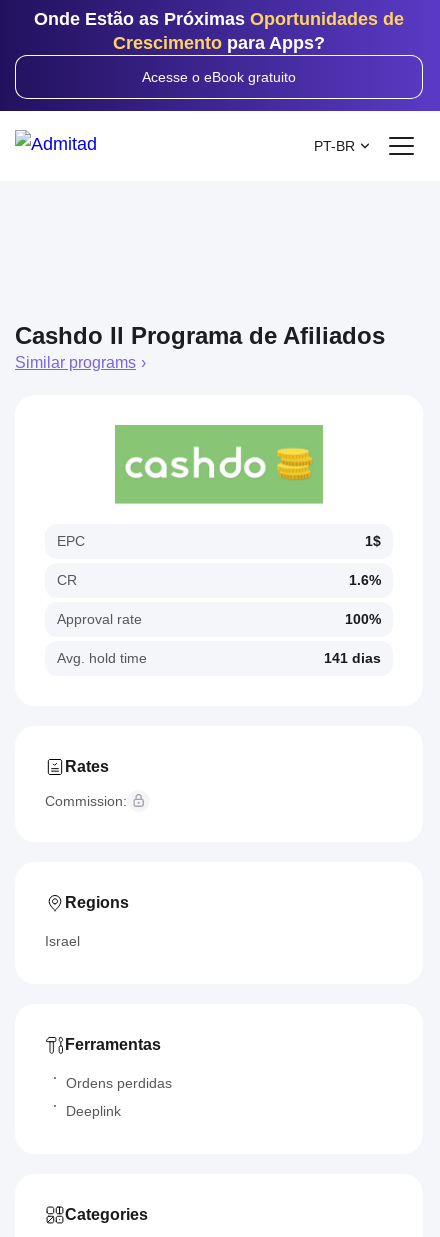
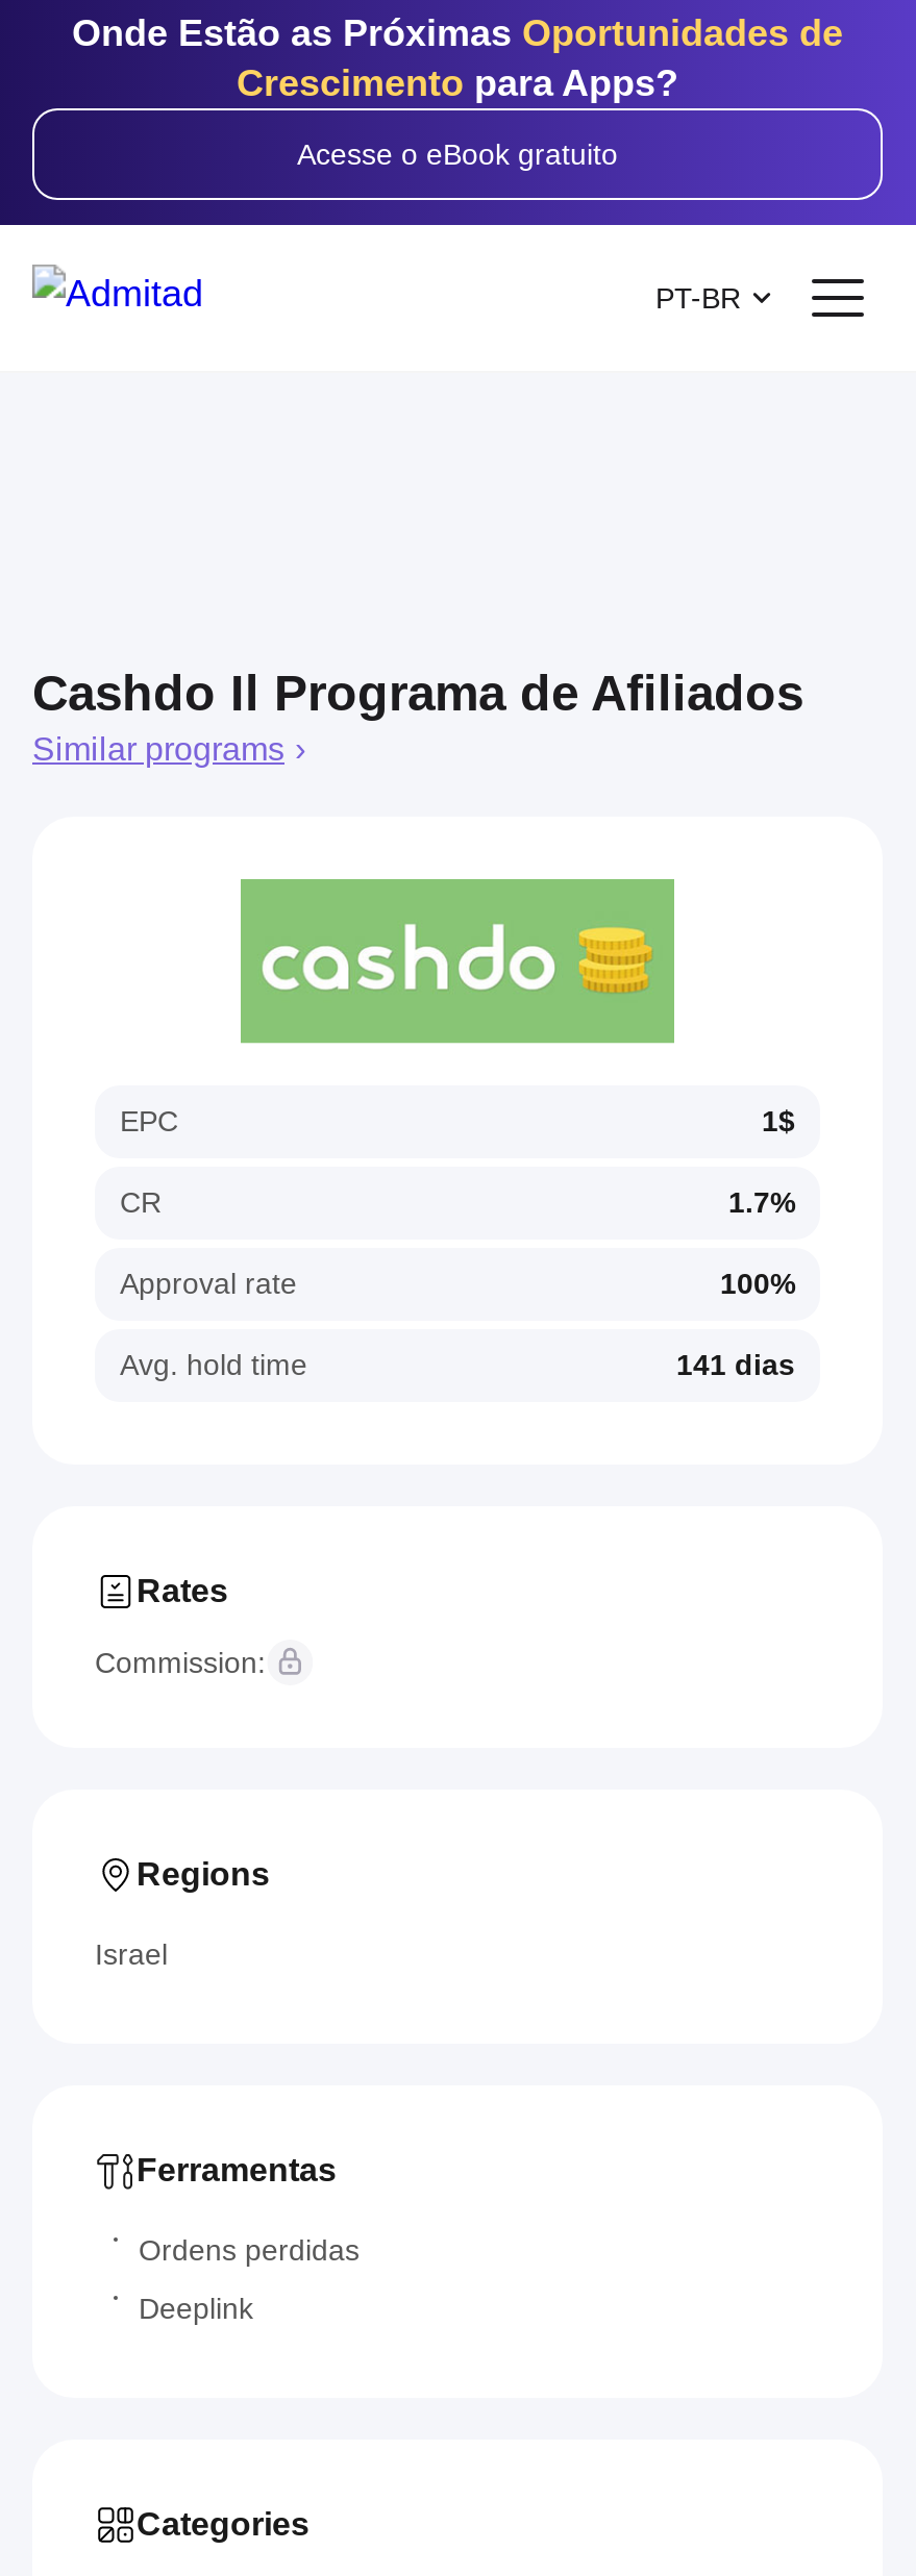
- 1.6%
+ 1.7%
